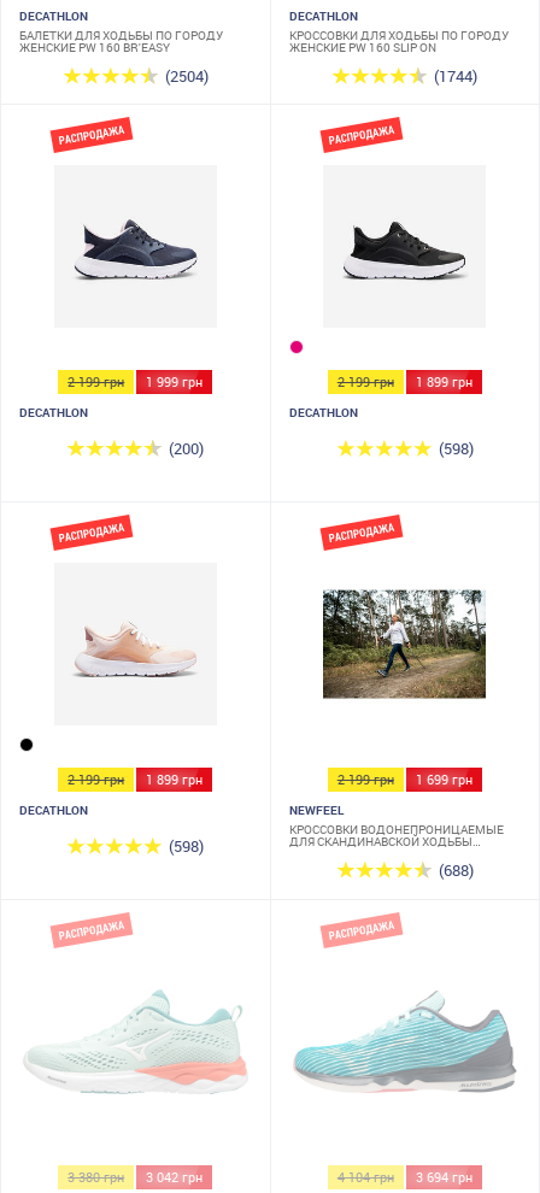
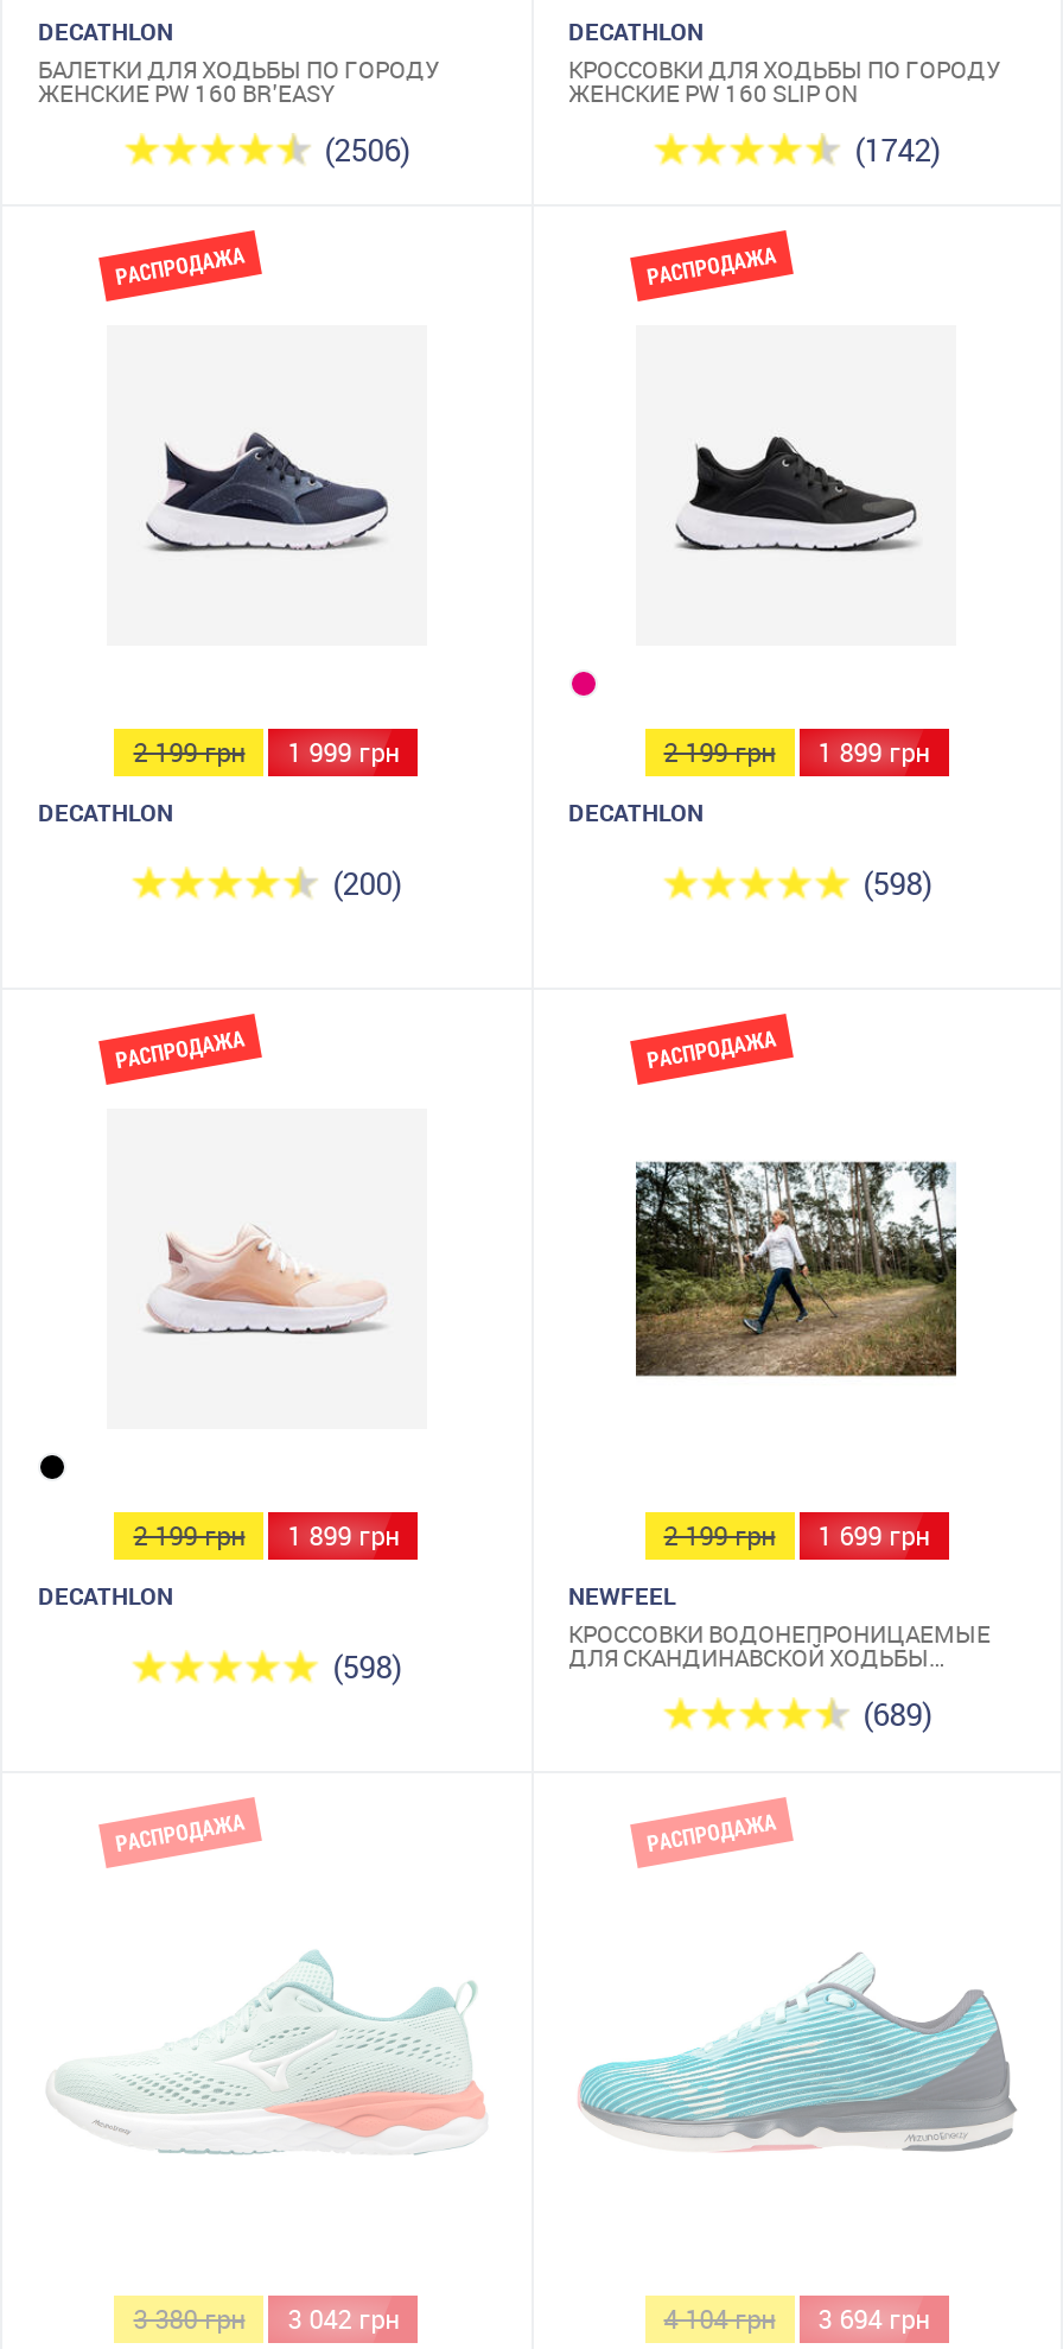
- (2504)
+ (2506)

- (1744)
+ (1742)

- (688)
+ (689)
